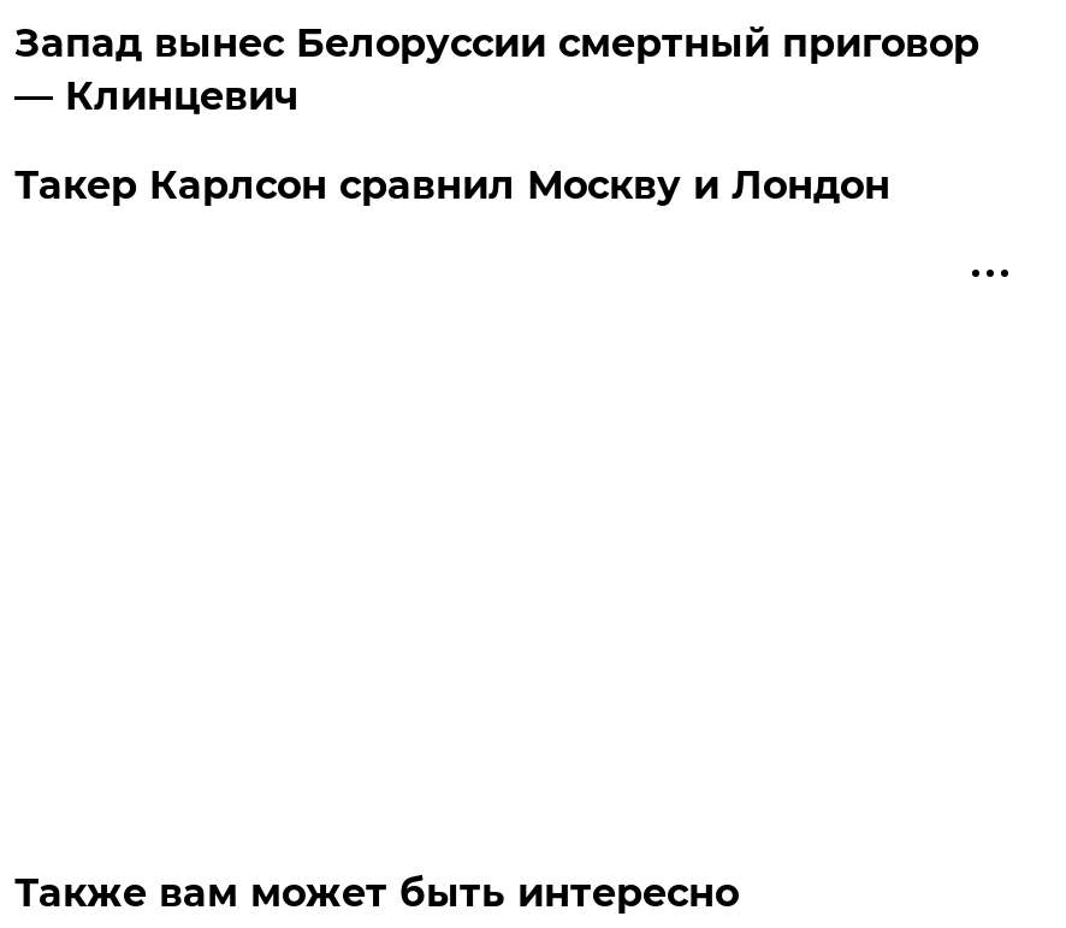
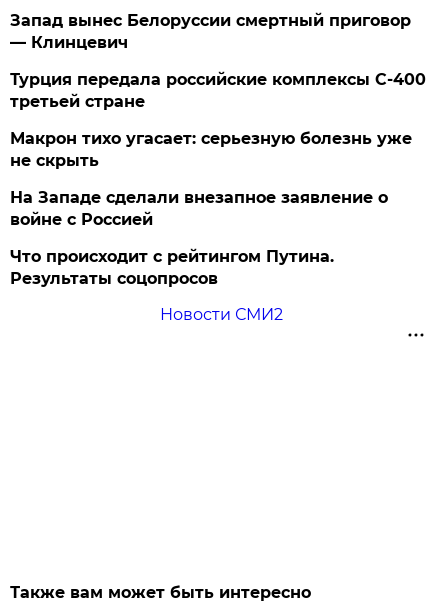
- Такер Карлсон сравнил Москву и Лондон
+ Турция передала российские комплексы С-400
+ третьей стране
+ Макрон тихо угасает: серьезную болезнь уже
+ не скрыть
+ На Западе сделали внезапное заявление о
+ войне с Россией
+ Что происходит с рейтингом Путина.
+ Результаты соцопросов
+ Новости СМИ2
